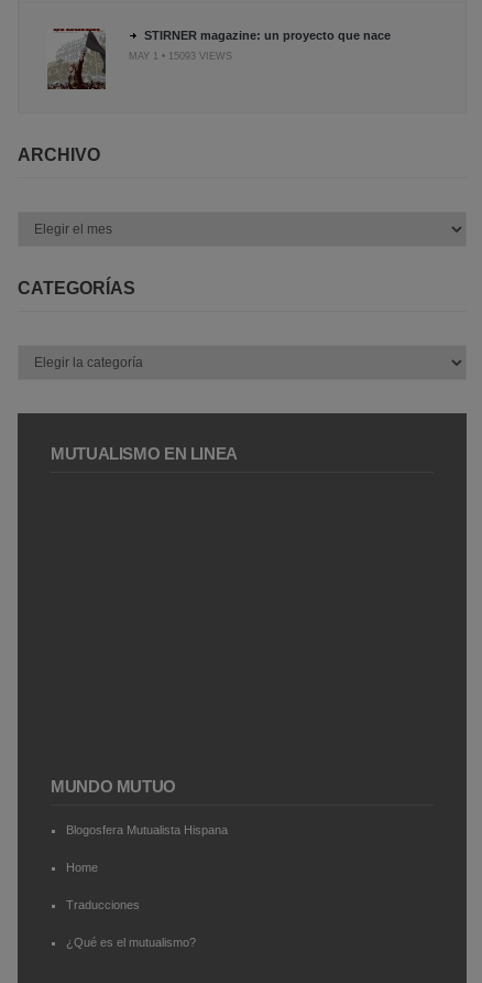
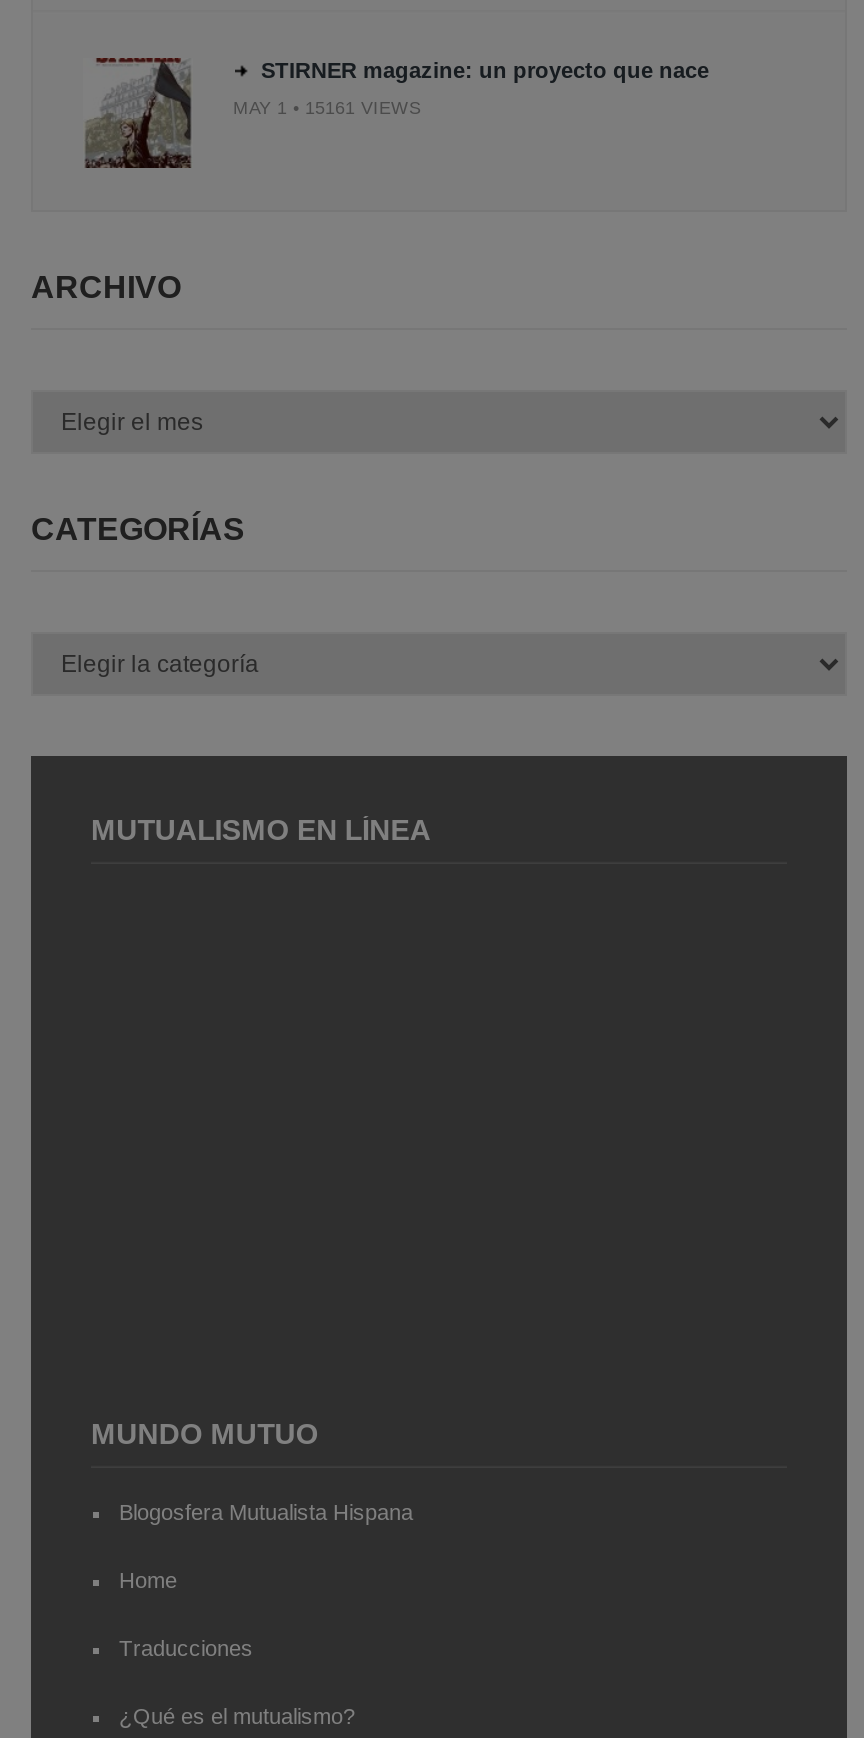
- MAY 1 • 15093 VIEWS
+ MAY 1 • 15161 VIEWS
